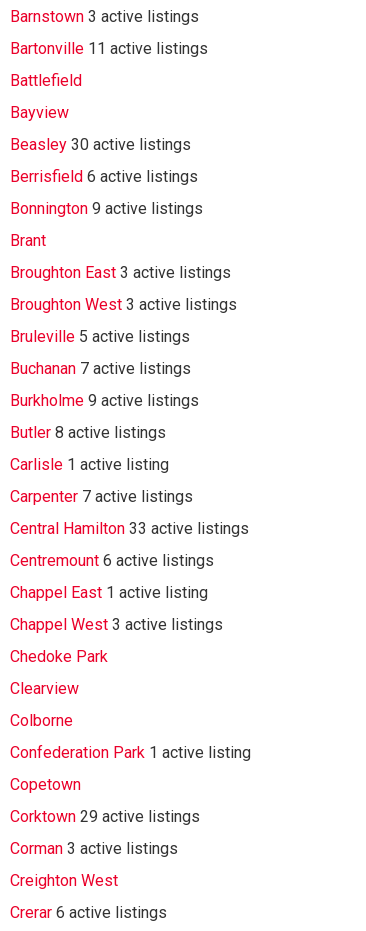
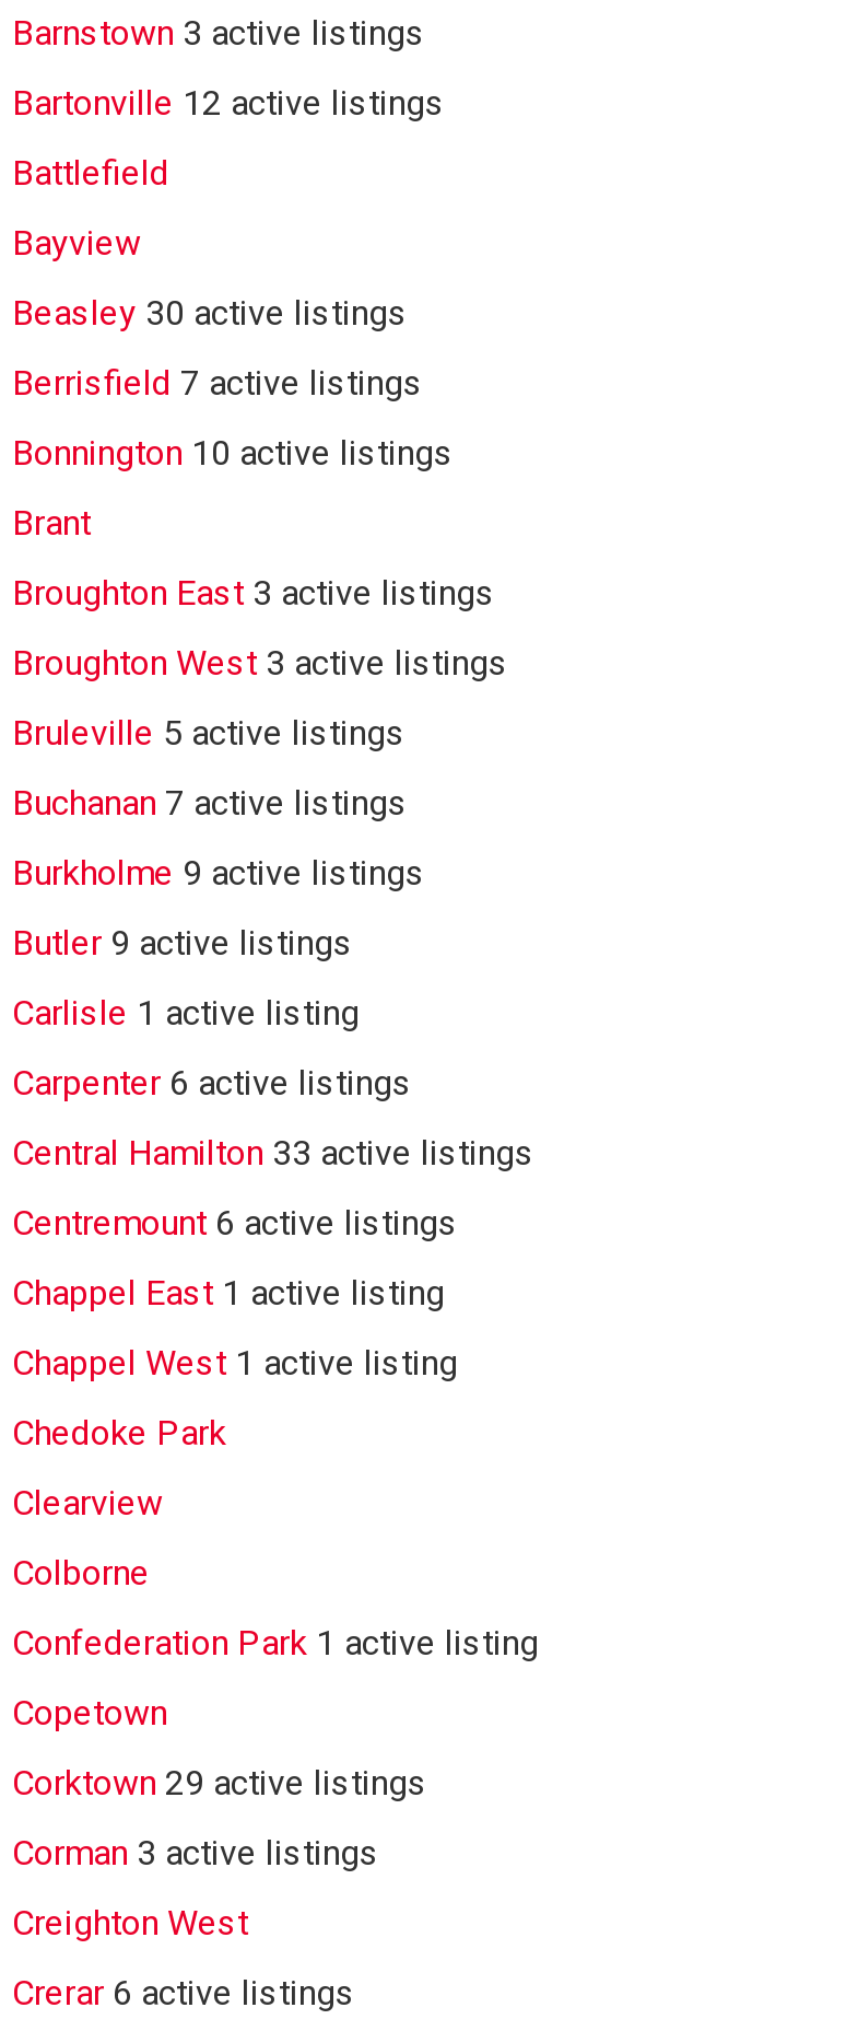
- Bartonville 11 active listings
+ Bartonville 12 active listings

- Berrisfield 6 active listings
+ Berrisfield 7 active listings

- Bonnington 9 active listings
+ Bonnington 10 active listings

- Butler 8 active listings
+ Butler 9 active listings

- Carpenter 7 active listings
+ Carpenter 6 active listings

- Chappel West 3 active listings
+ Chappel West 1 active listing
